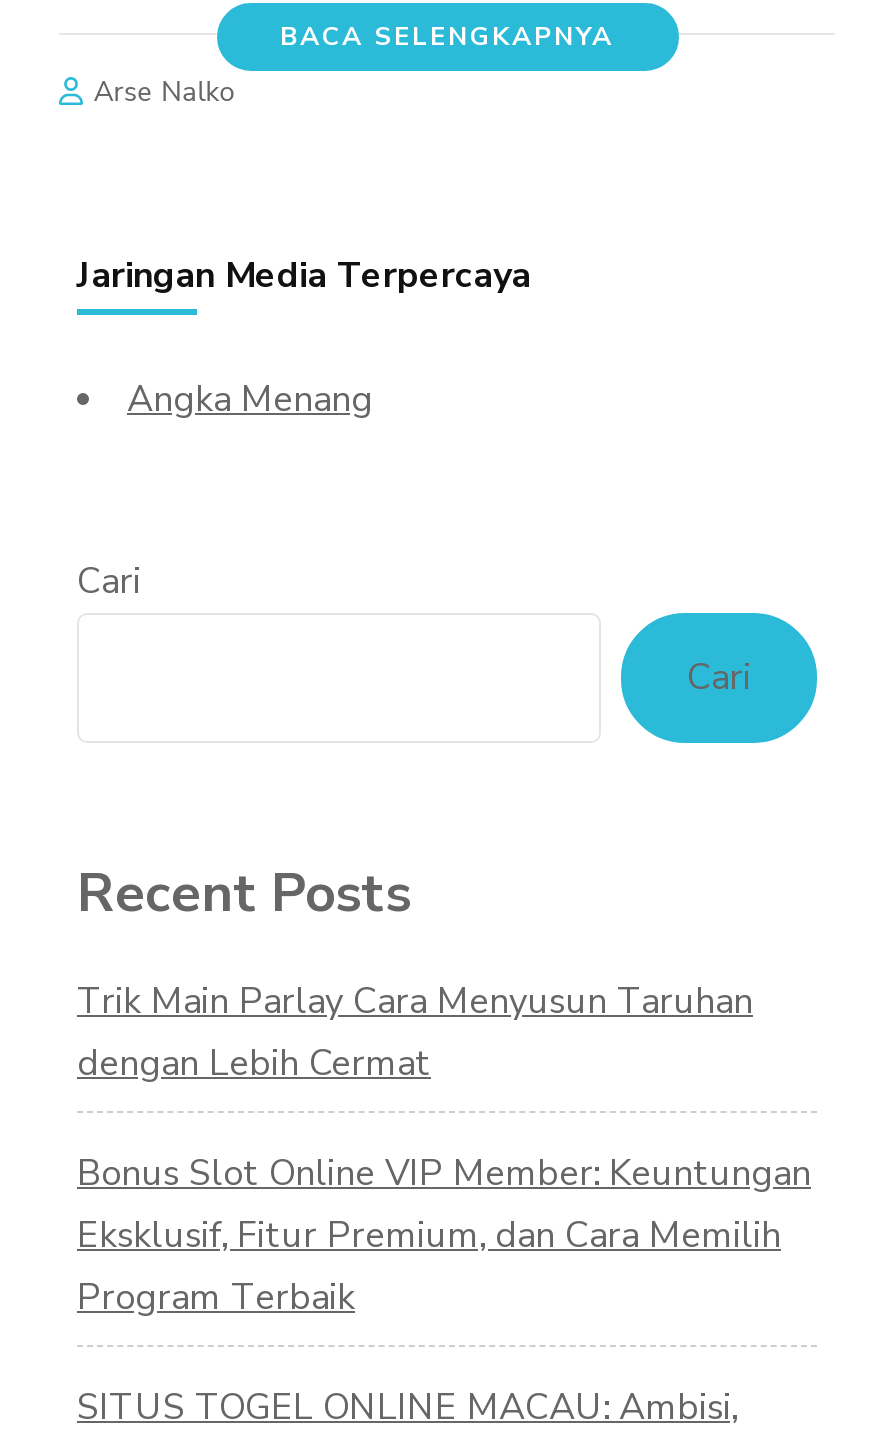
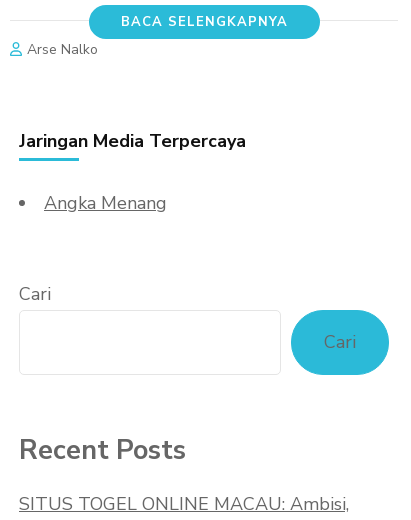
- Trik Main Parlay Cara Menyusun Taruhan
- dengan Lebih Cermat
- Bonus Slot Online VIP Member: Keuntungan
- Eksklusif, Fitur Premium, dan Cara Memilih
- Program Terbaik
